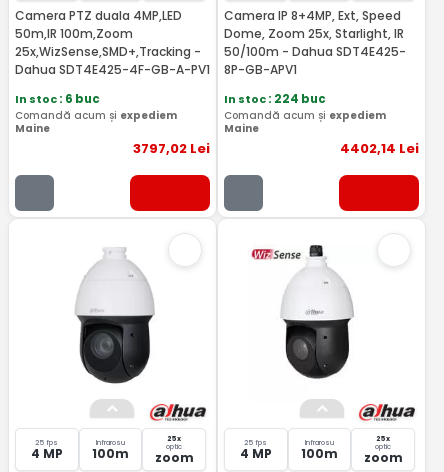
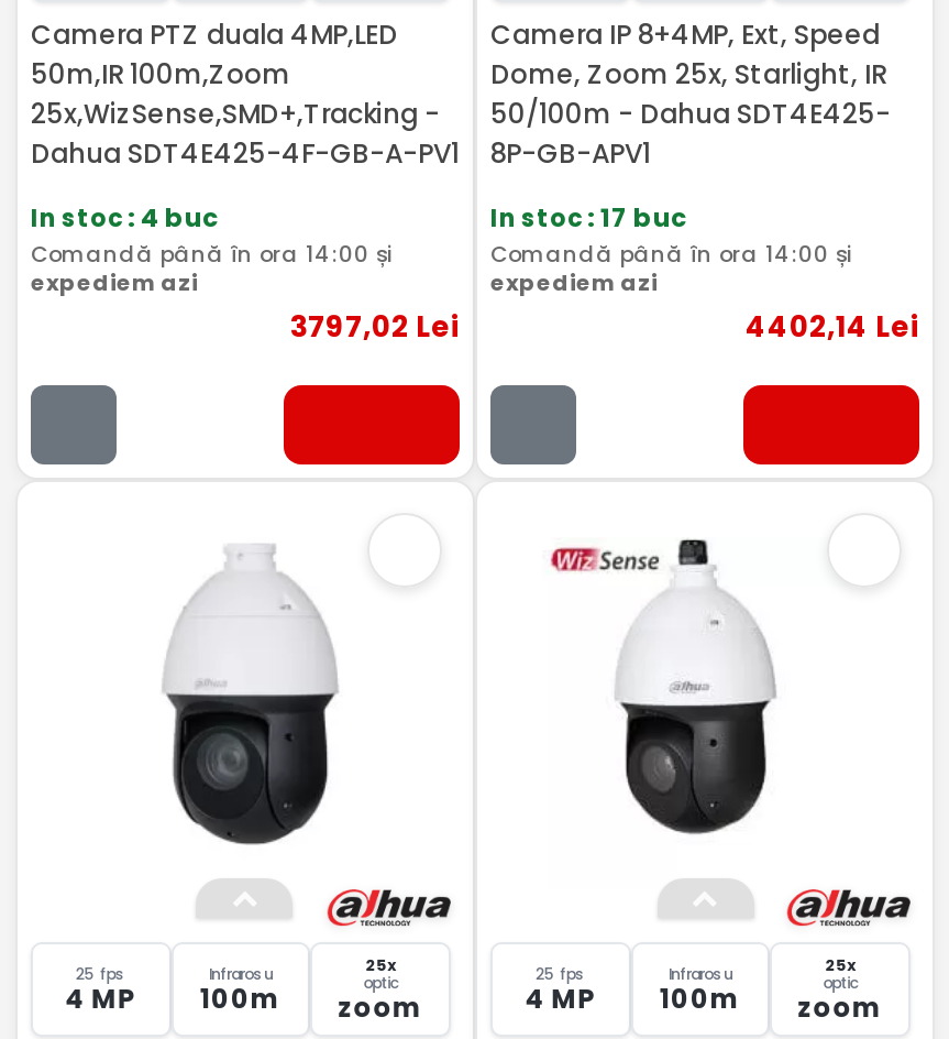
- In stoc: 6 buc
- Comandă acum și expediem
- Maine
+ In stoc: 4 buc
+ Comandă până în ora 14:00 și
+ expediem azi

- In stoc: 224 buc
- Comandă acum și expediem
- Maine
+ In stoc: 17 buc
+ Comandă până în ora 14:00 și
+ expediem azi
